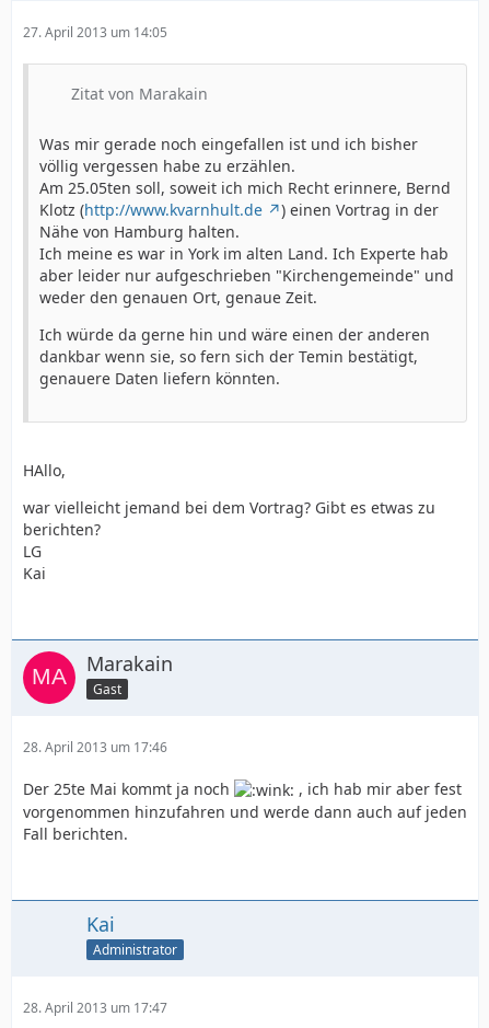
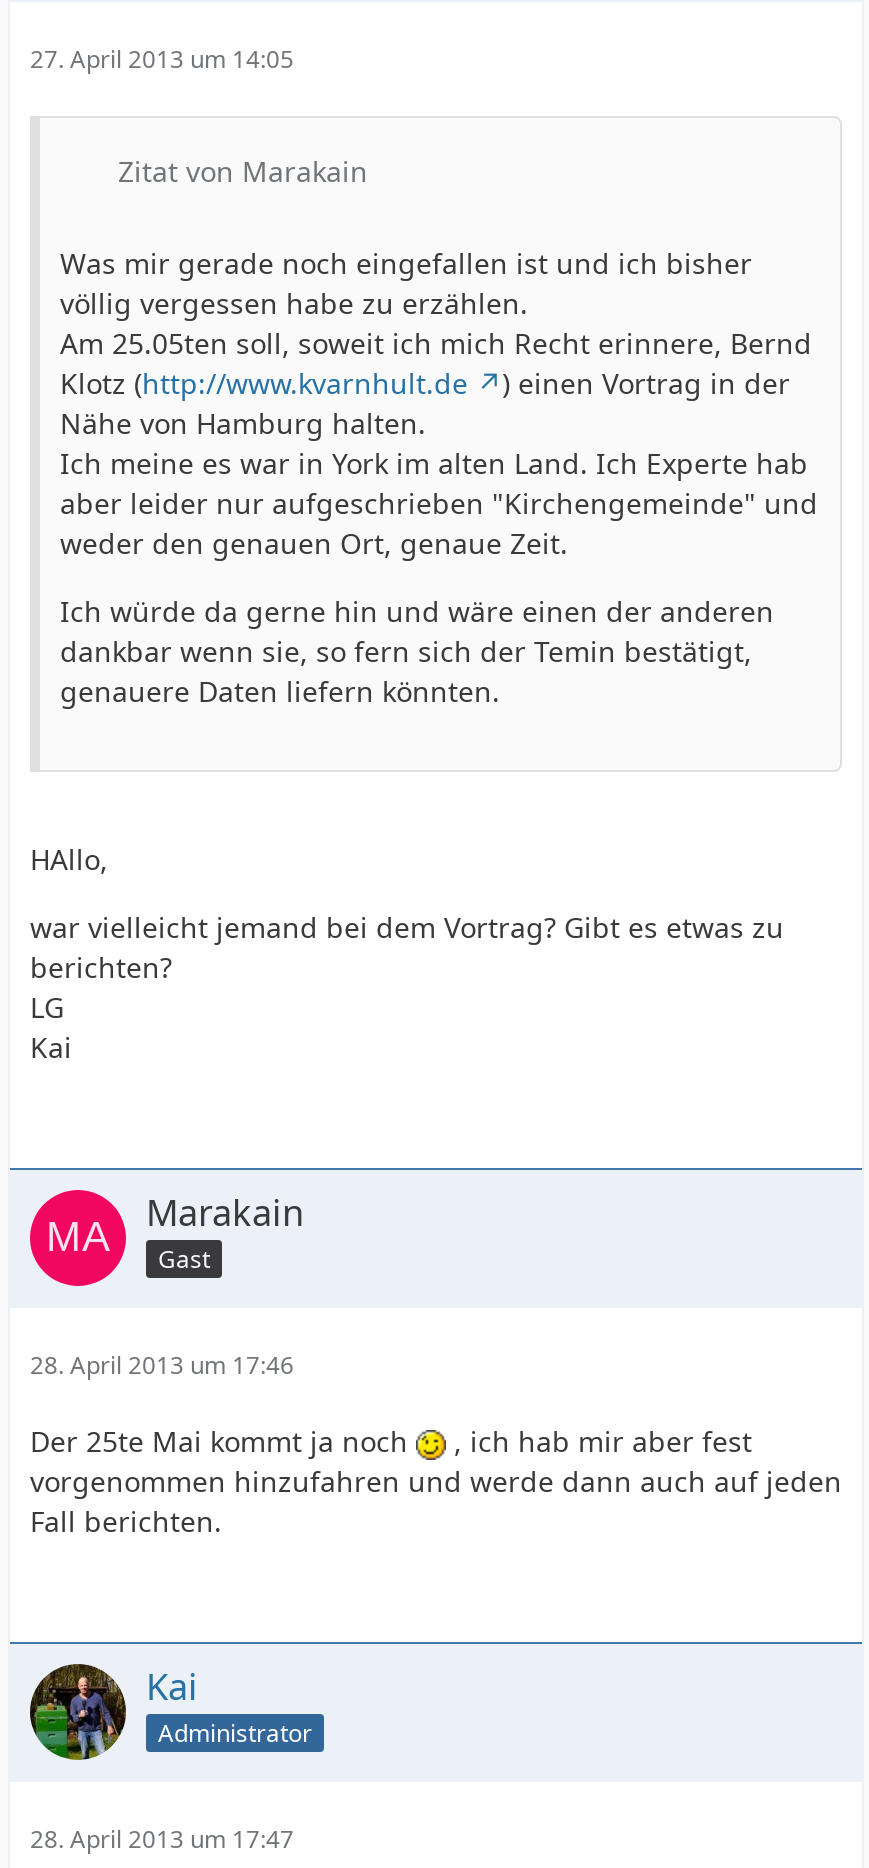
+ [image]
